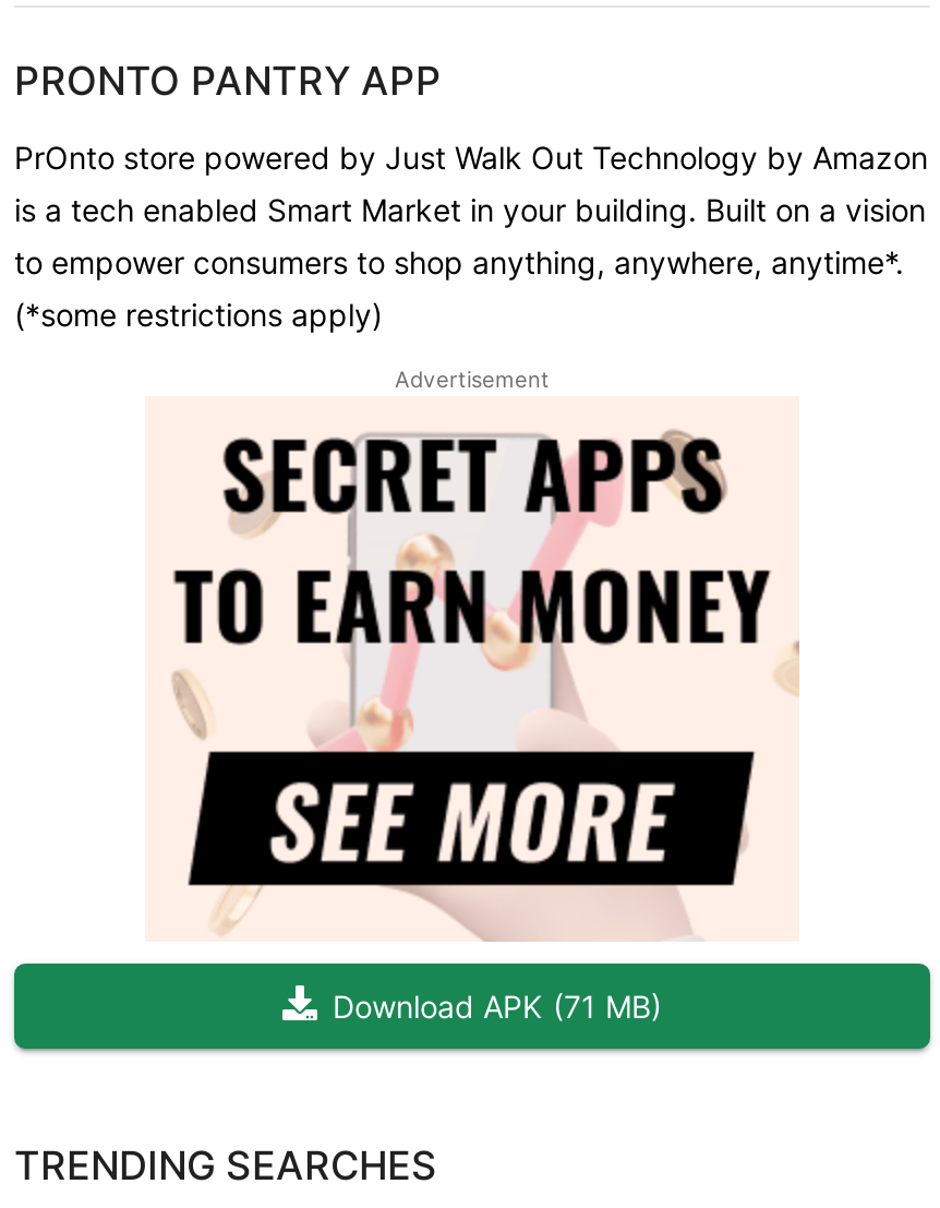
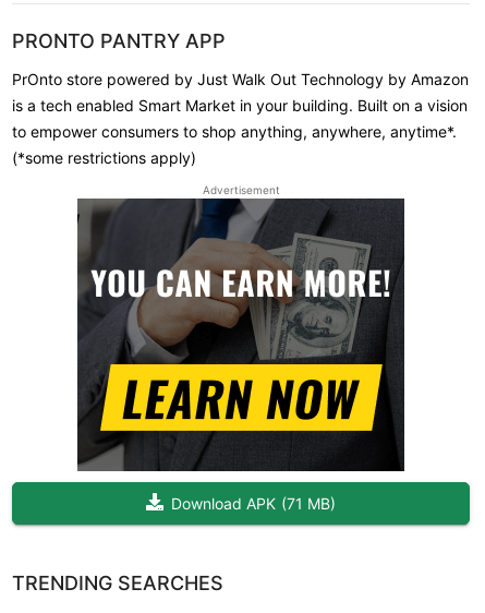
- [image]
+ [image]
